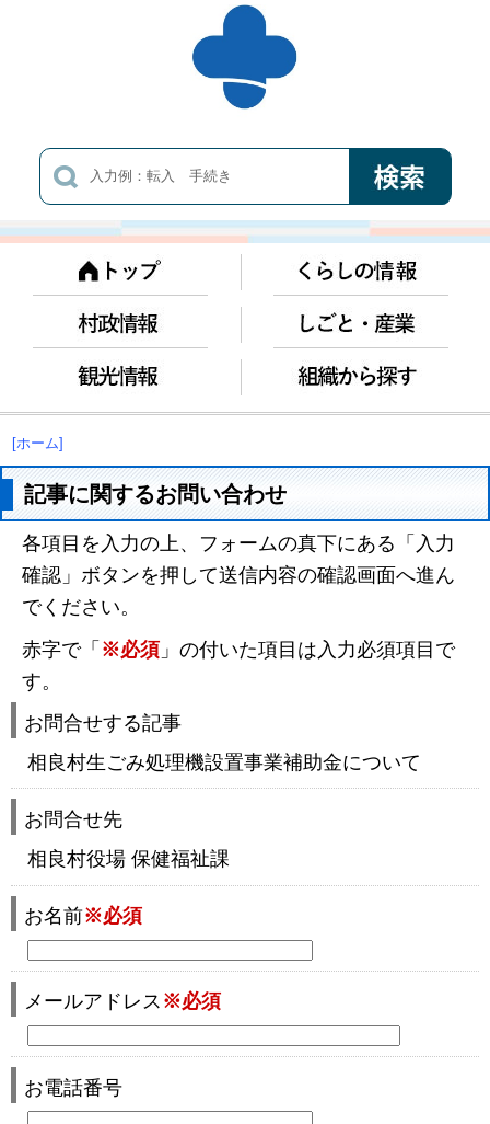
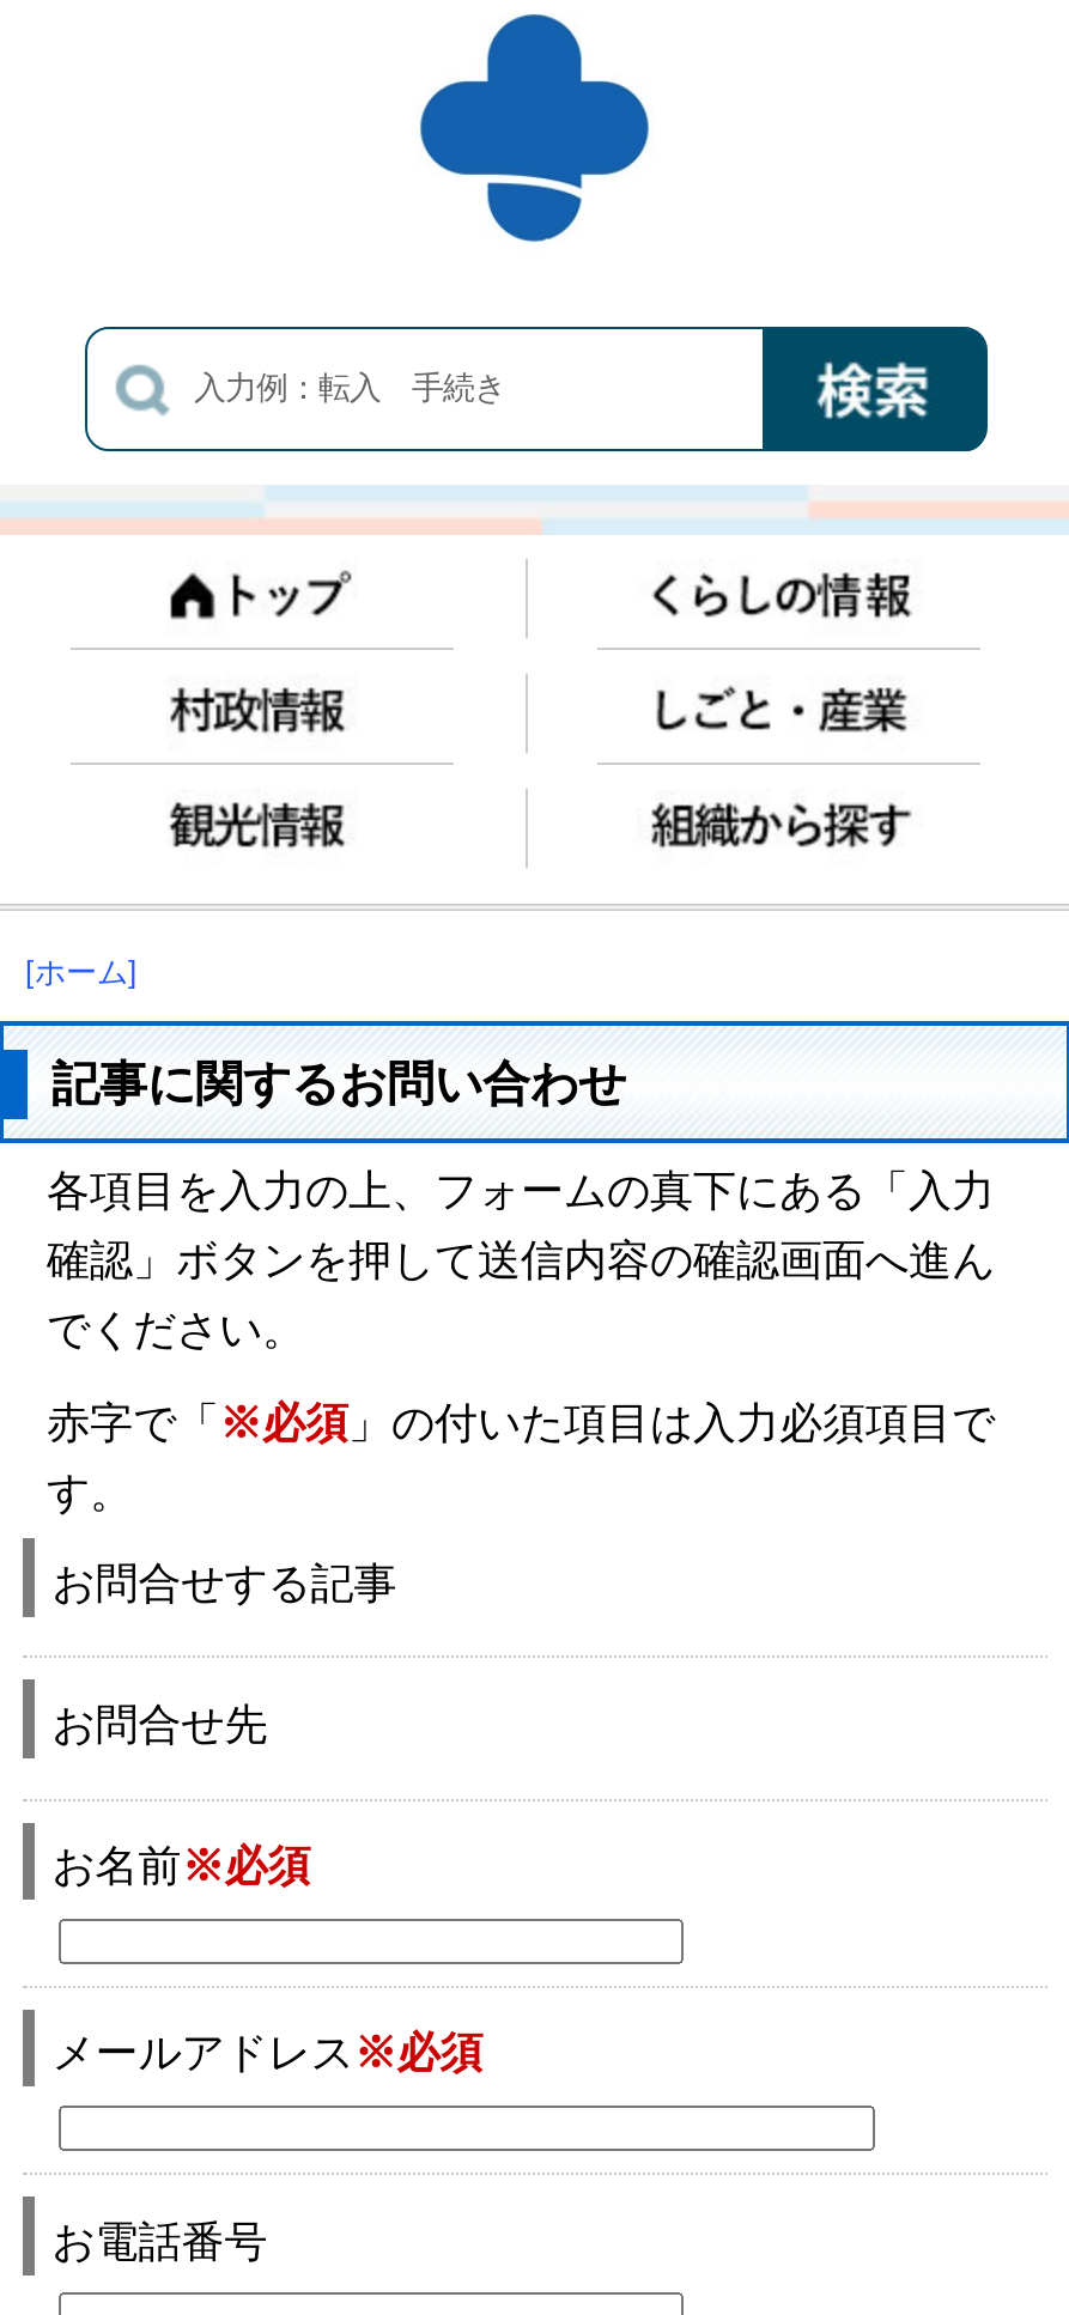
- 相良村生ごみ処理機設置事業補助金について

- 相良村役場 保健福祉課
